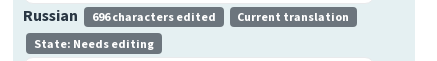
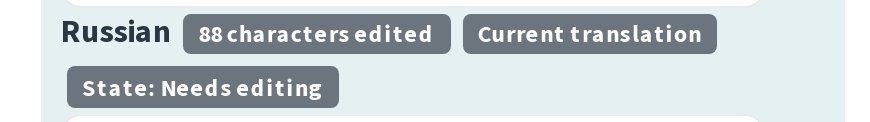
- 696 characters edited
+ 88 characters edited
